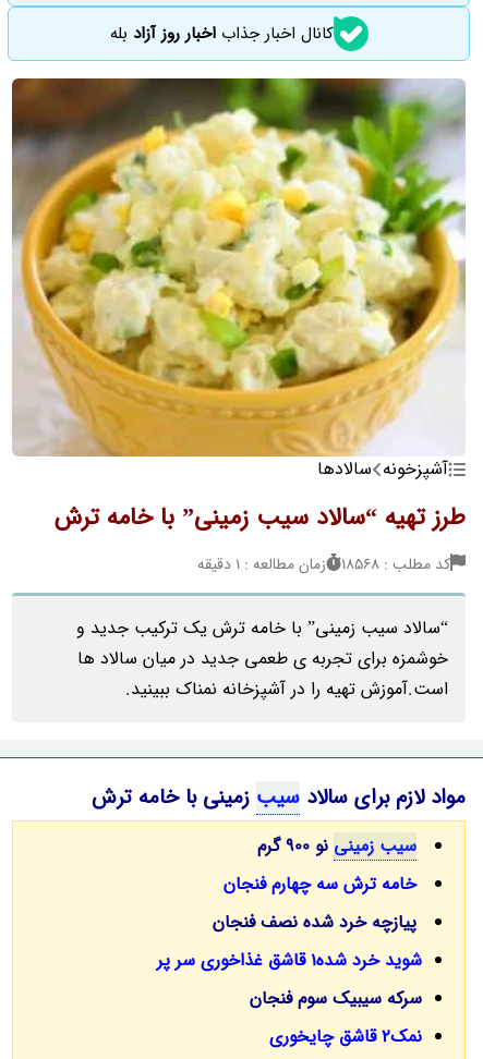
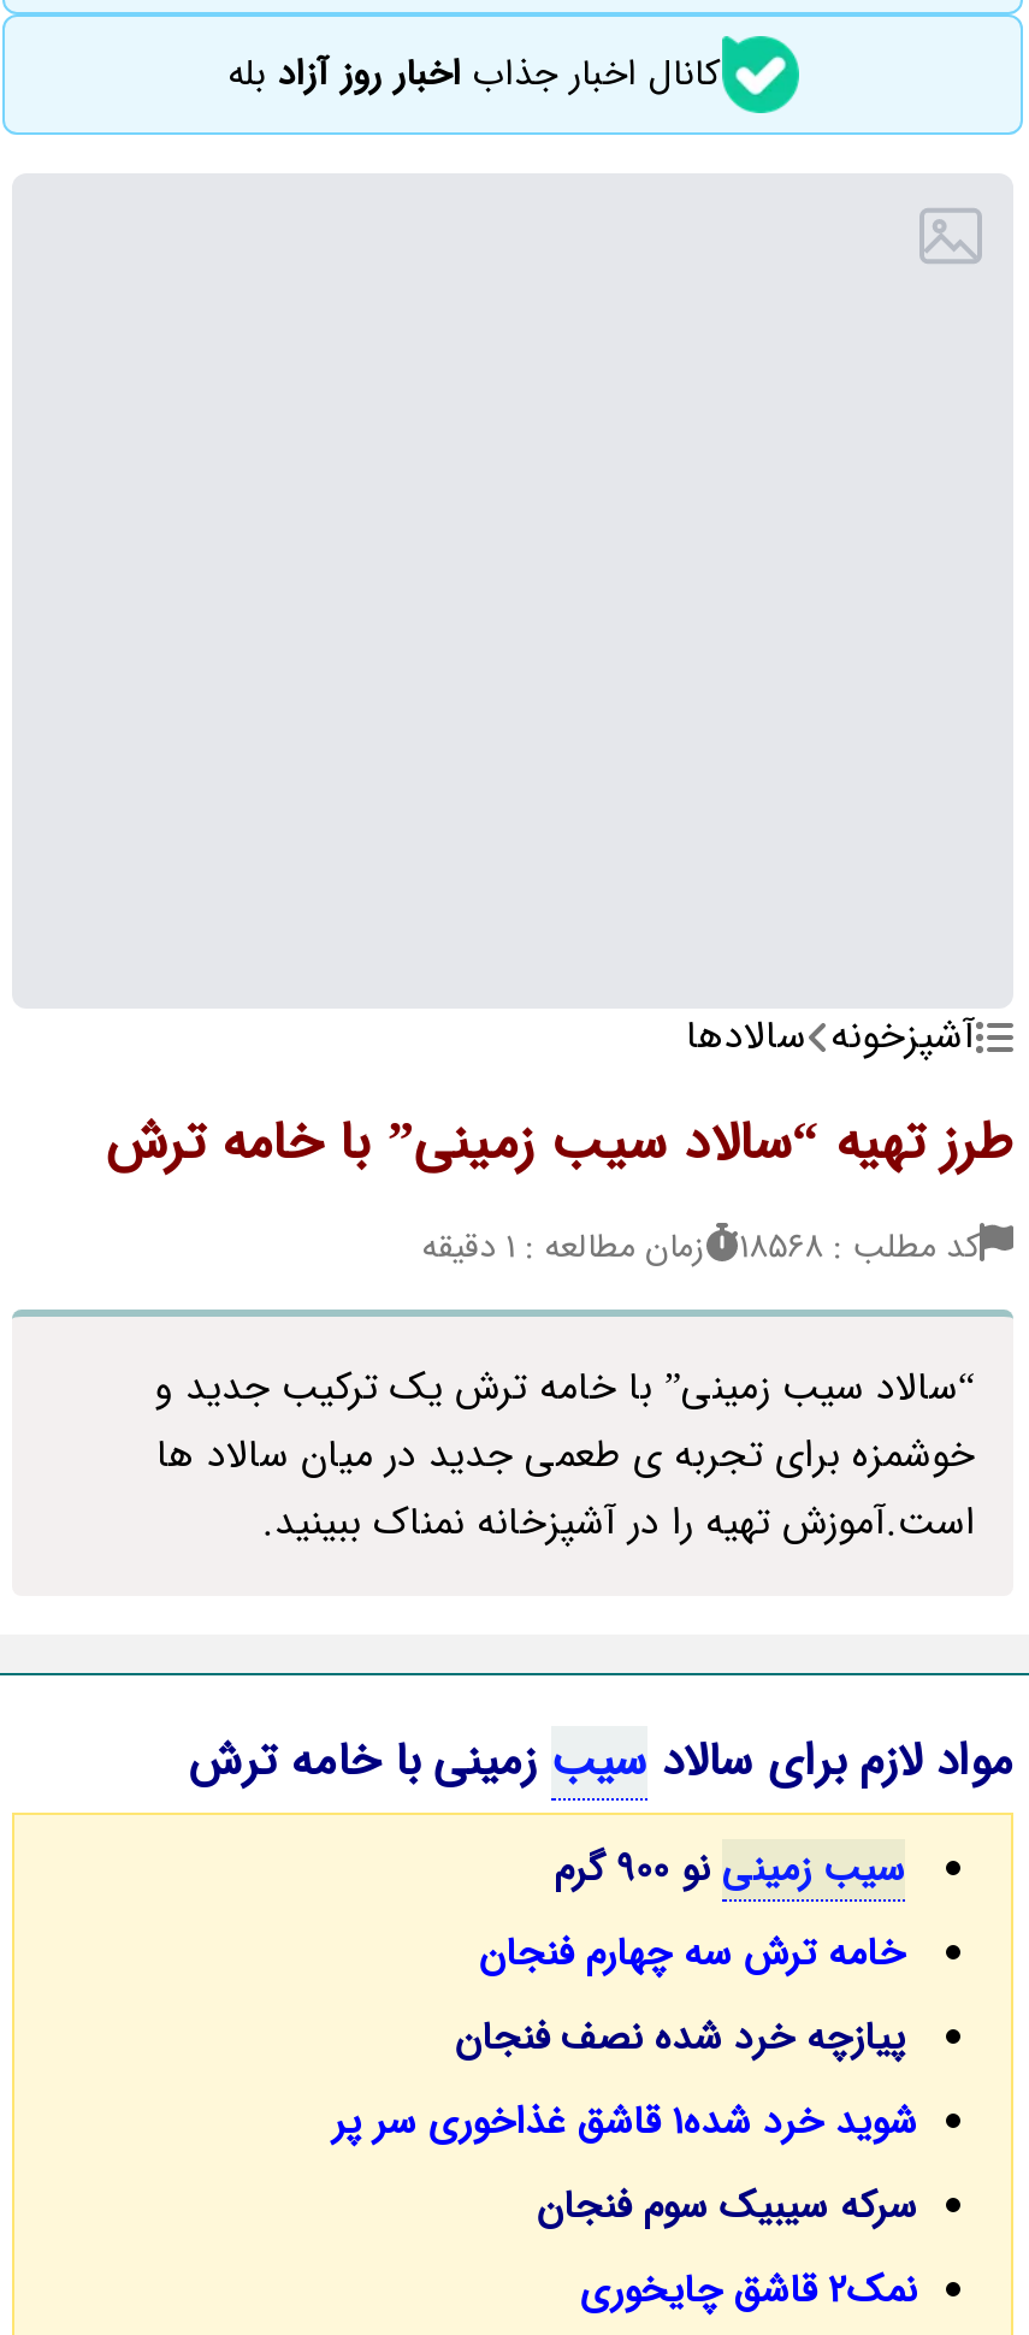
- [image]
